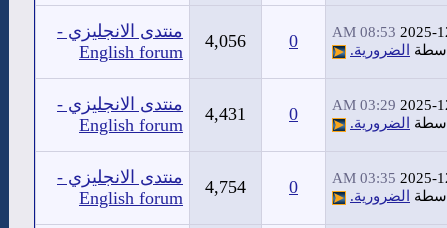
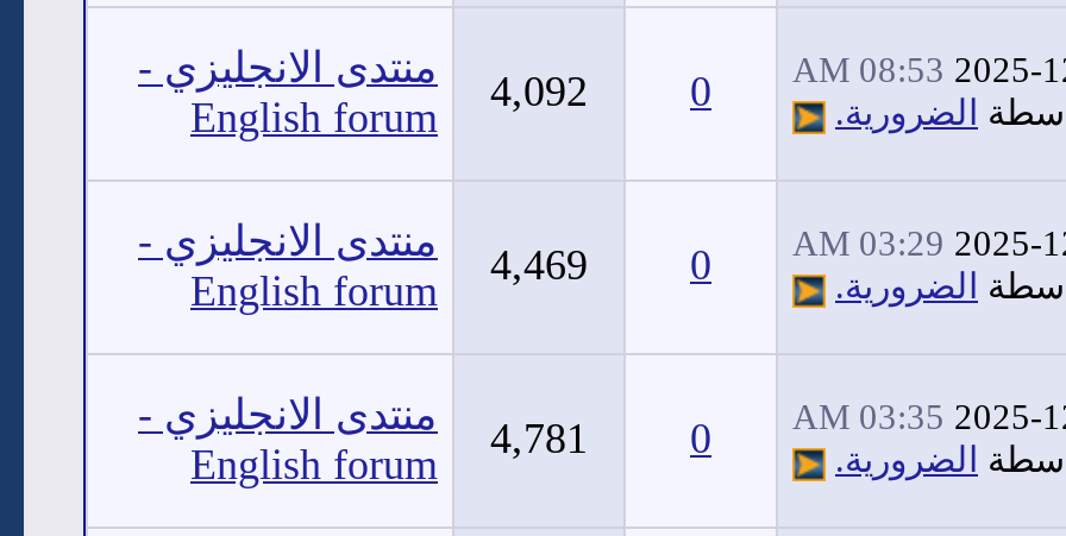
- 4,056 منتدى الانجليزي -
+ 4,092 منتدى الانجليزي -

- 4,431 منتدى الانجليزي -
+ 4,469 منتدى الانجليزي -

- 4,754 منتدى الانجليزي -
+ 4,781 منتدى الانجليزي -
